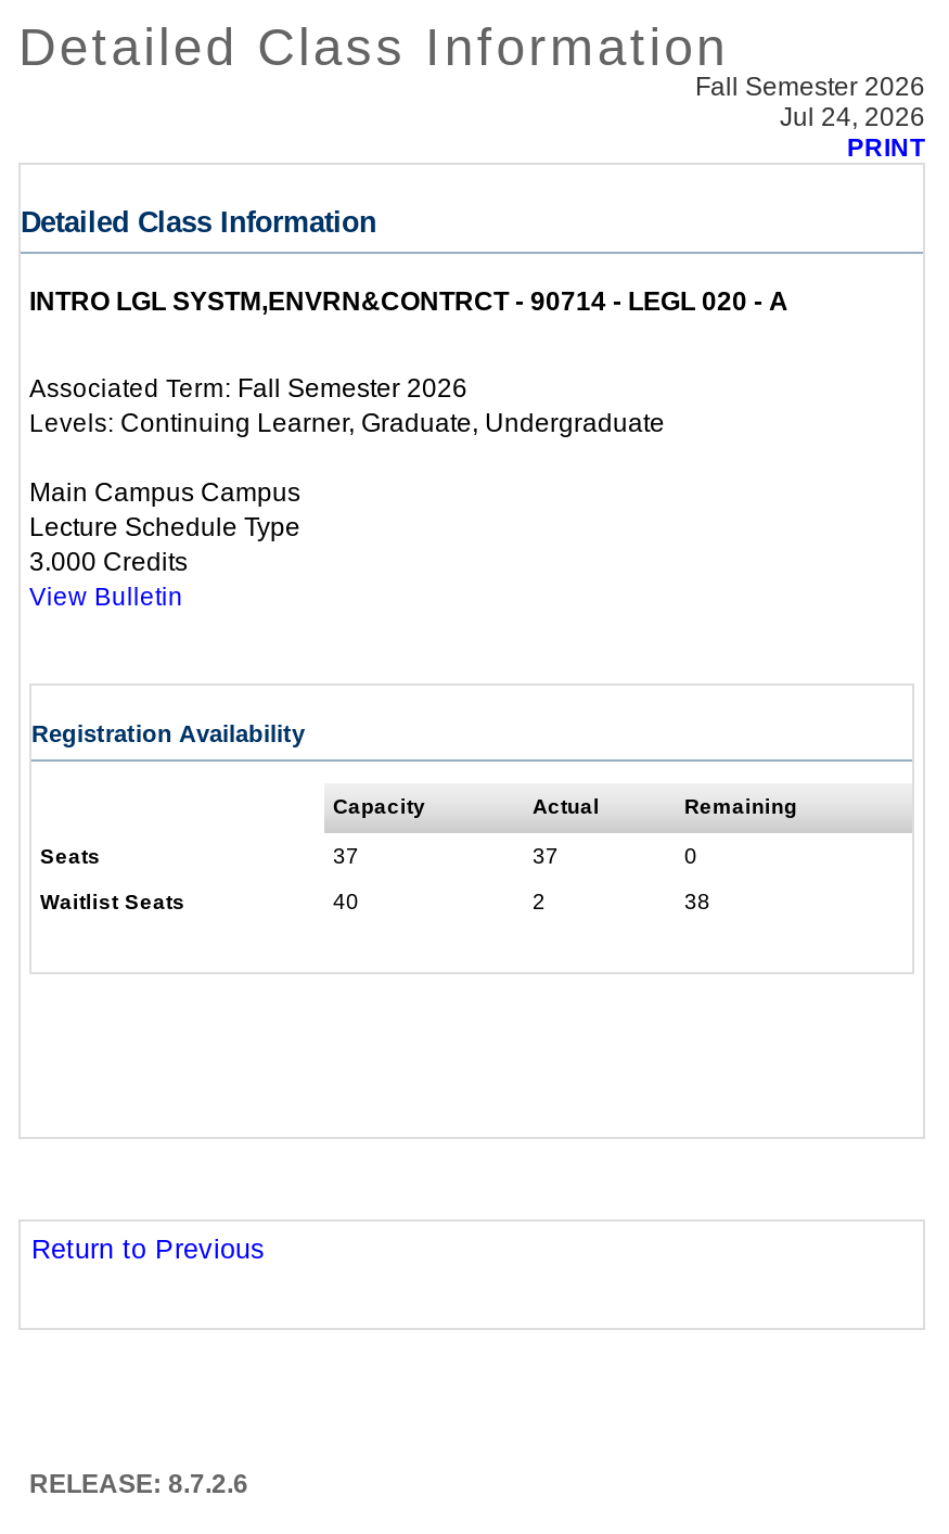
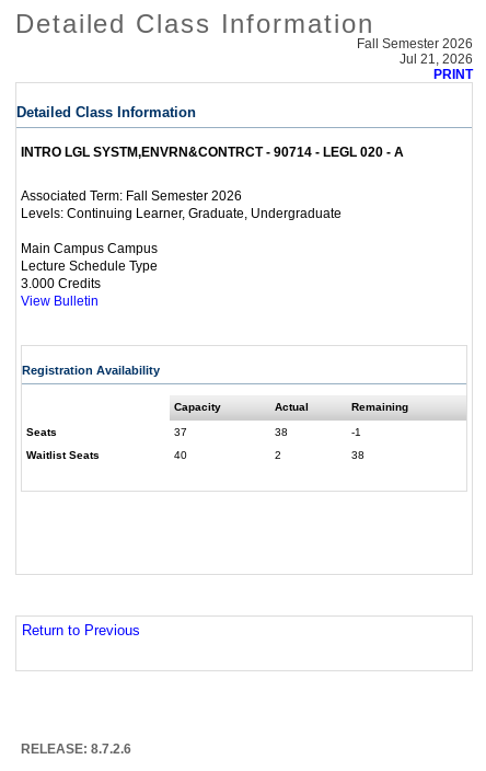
- Jul 24, 2026
+ Jul 21, 2026

- 37
+ 38

- 0
+ -1
